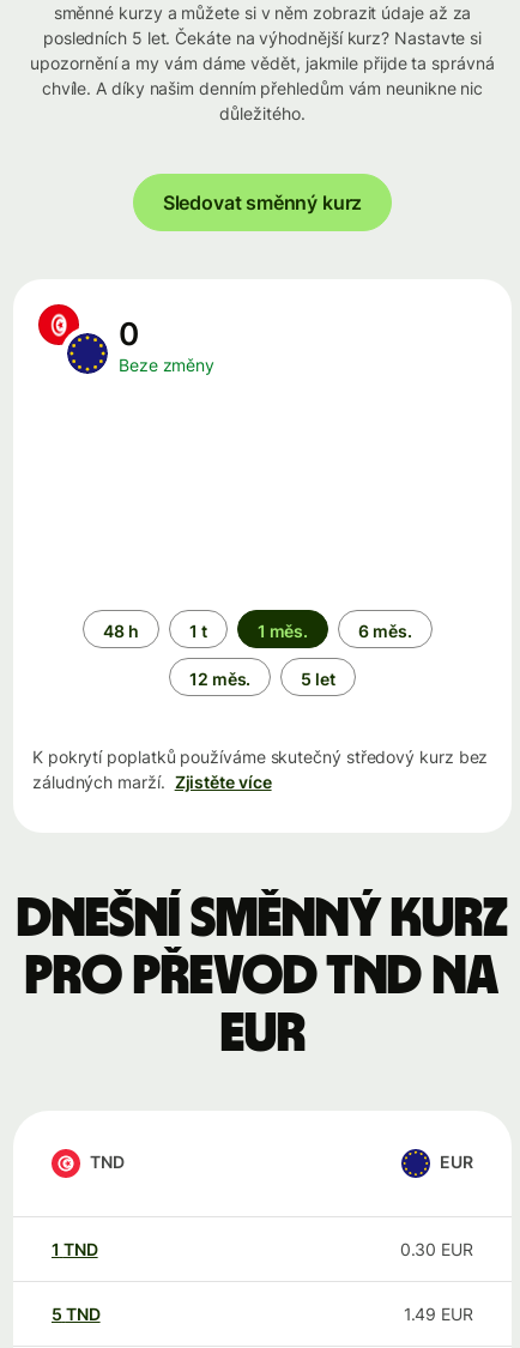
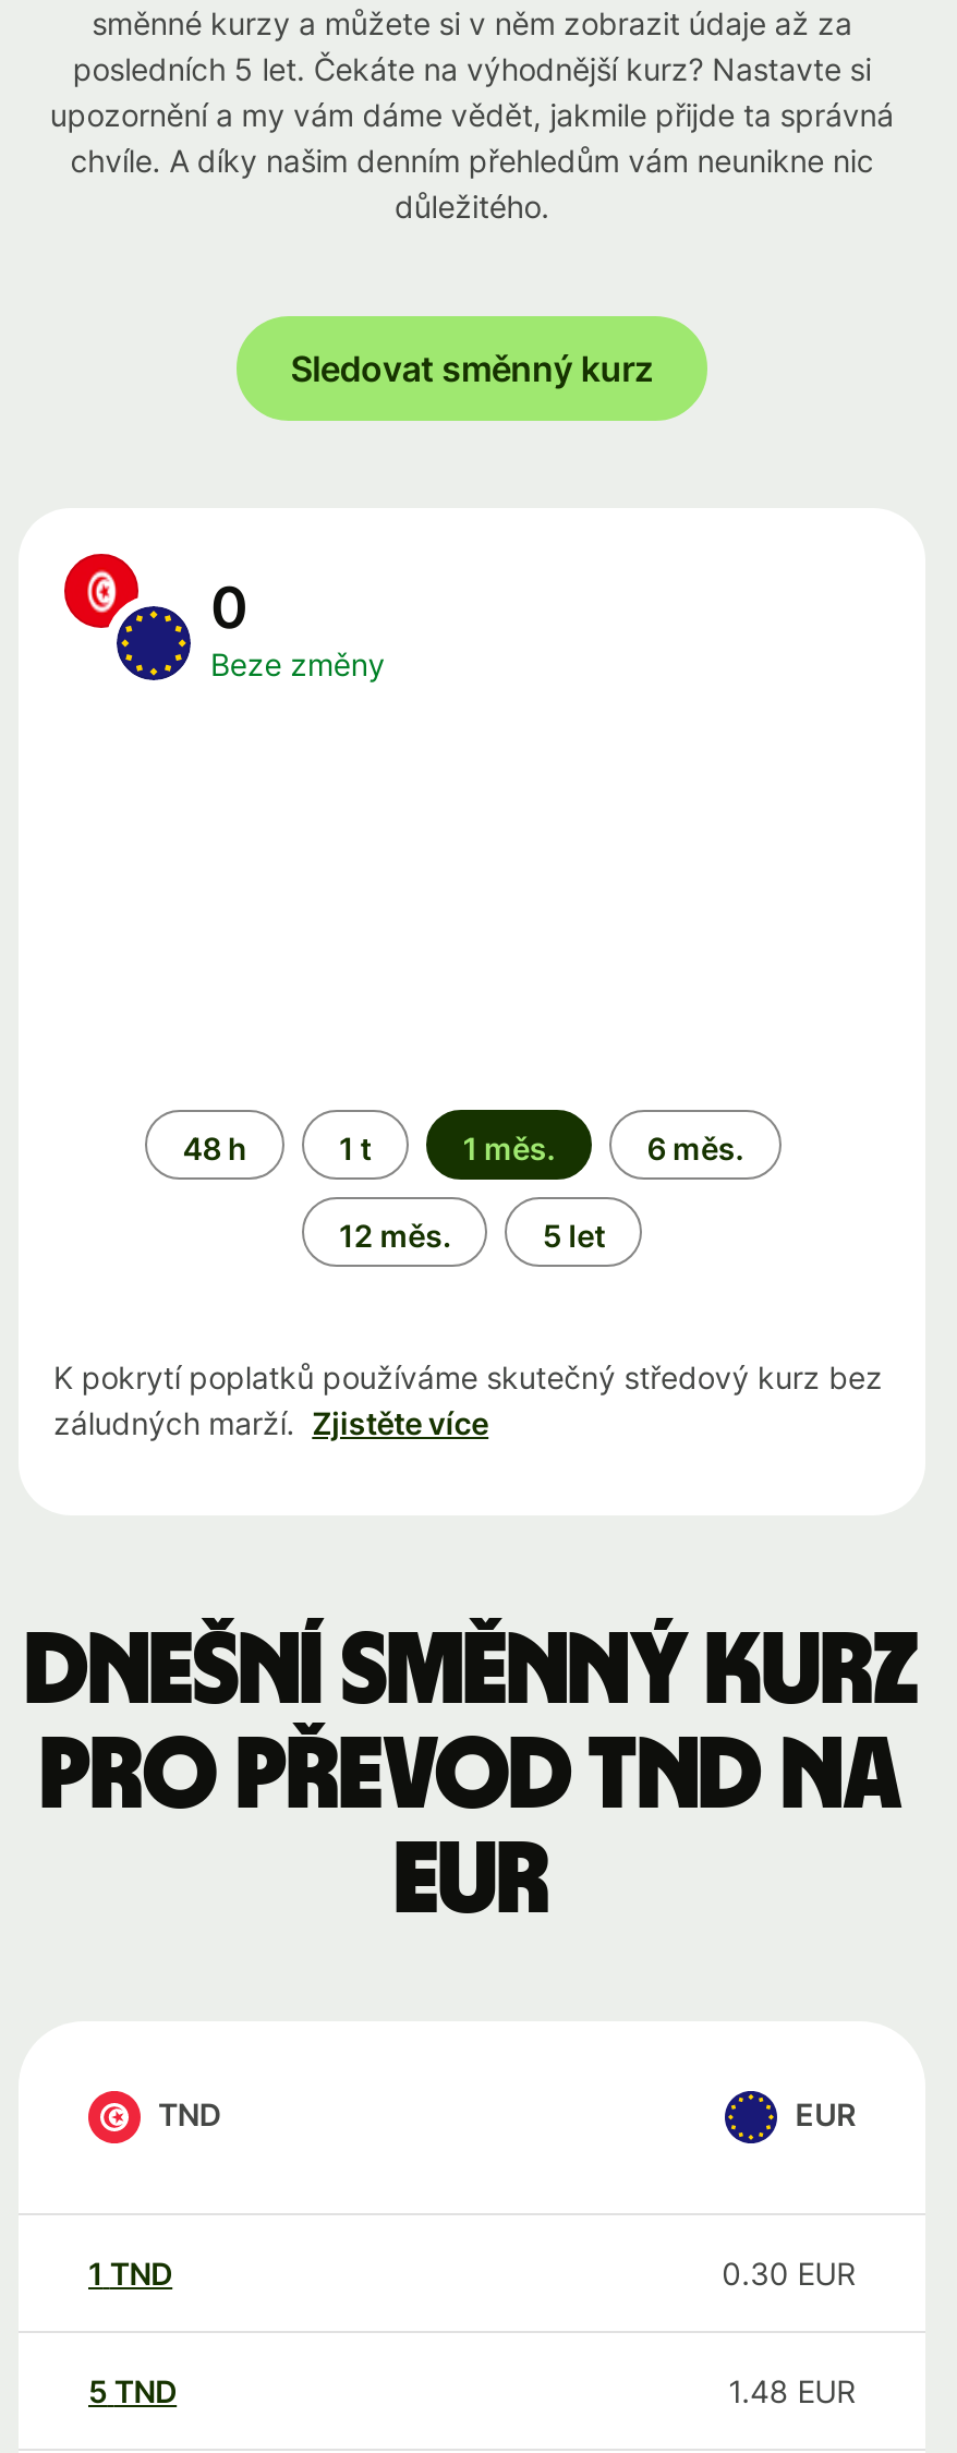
- 1.49 EUR
+ 1.48 EUR
